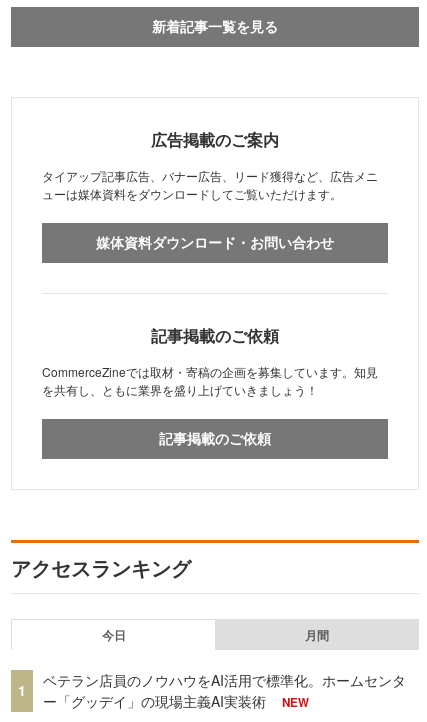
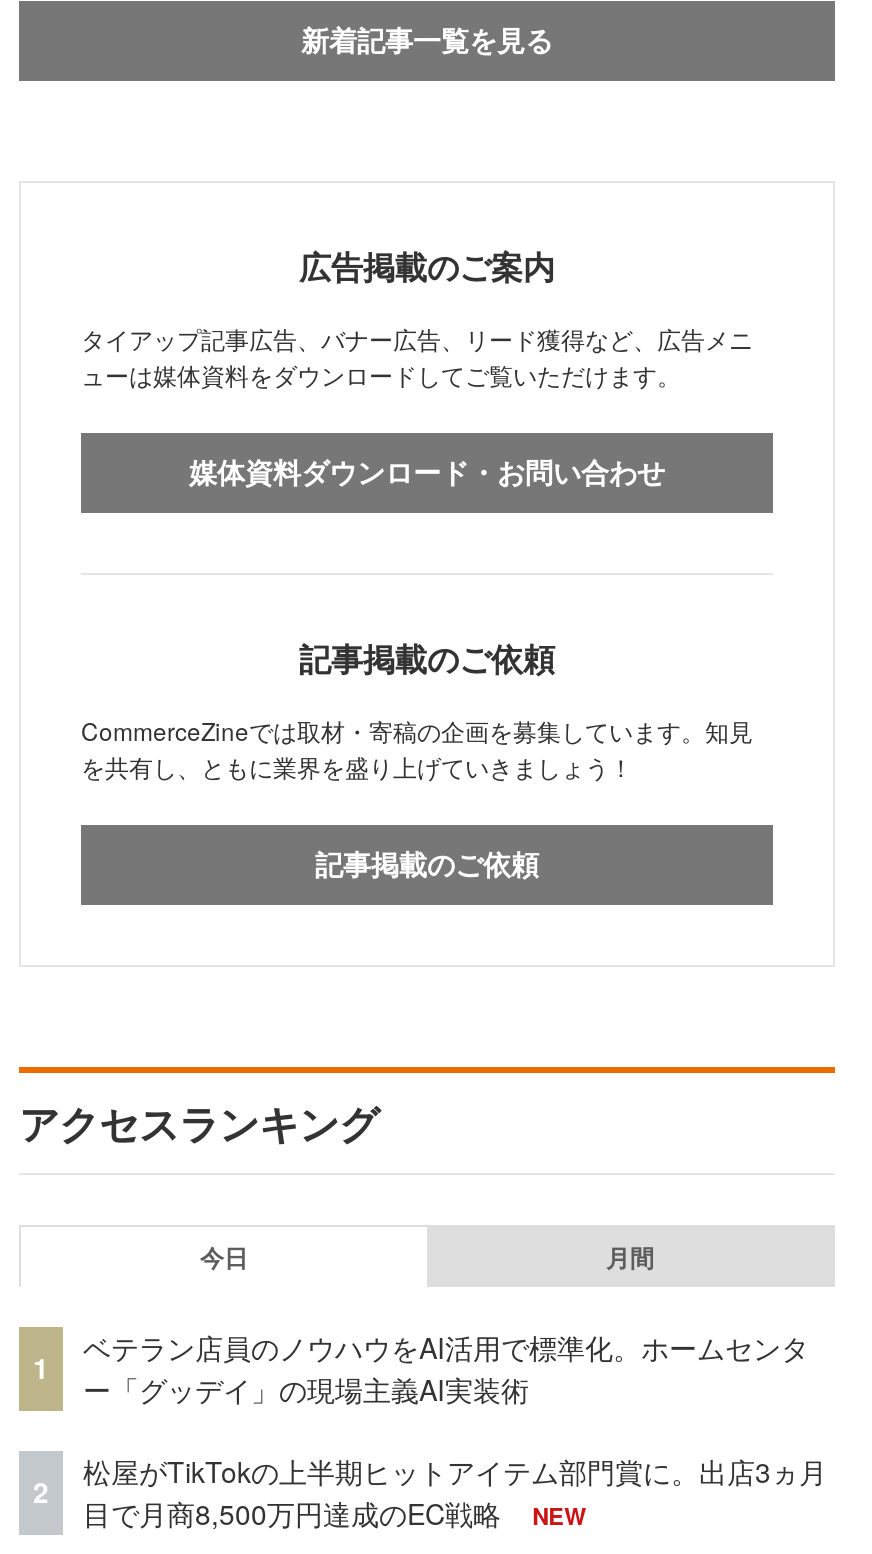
+ 2

+ 松屋がTikTokの上半期ヒットアイテム部門賞に。出店3ヵ月
+ 目で月商8,500万円達成のEC戦略
